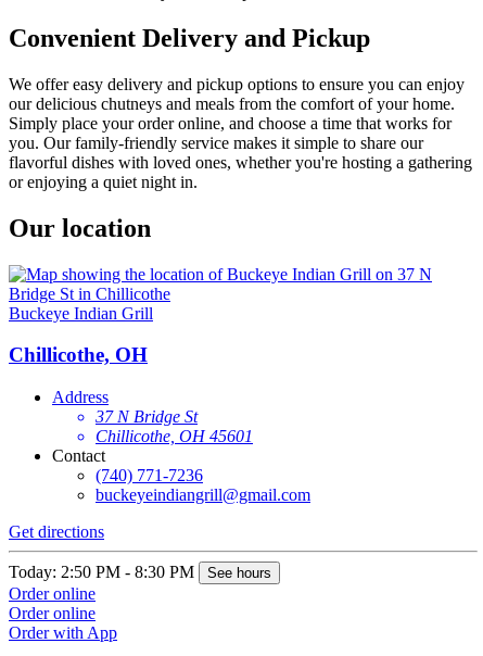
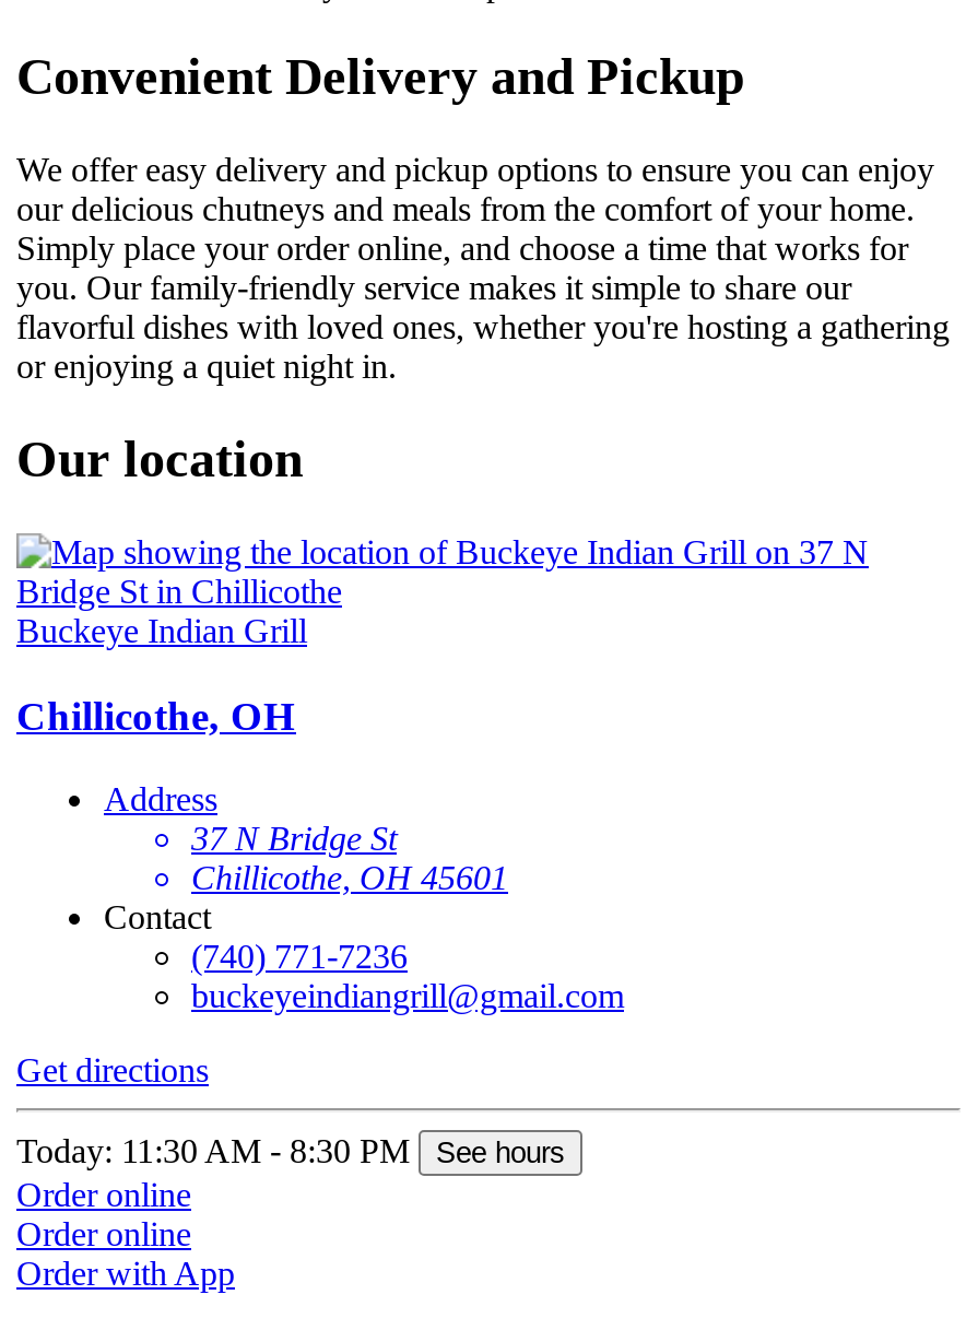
- Today: 2:50 PM - 8:30 PM See hours
+ Today: 11:30 AM - 8:30 PM See hours
